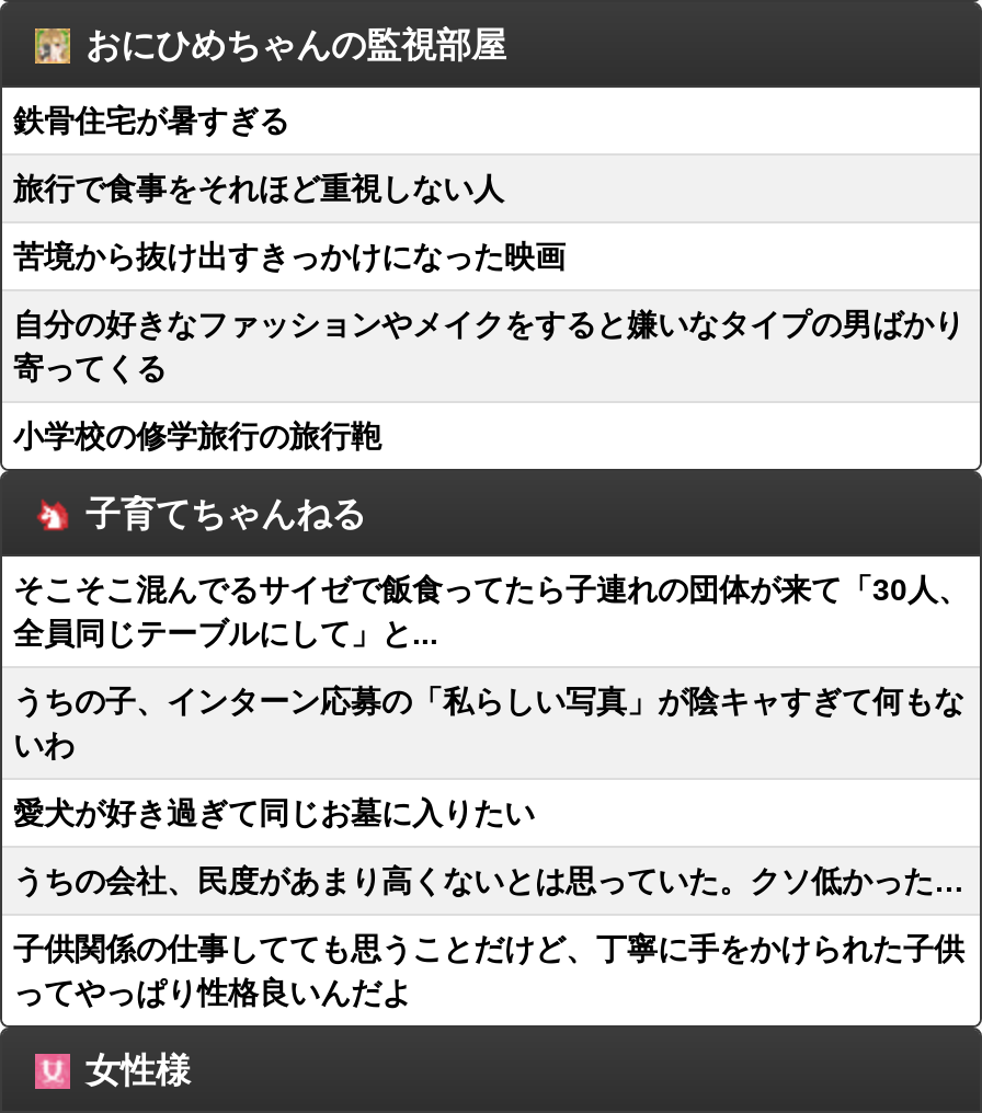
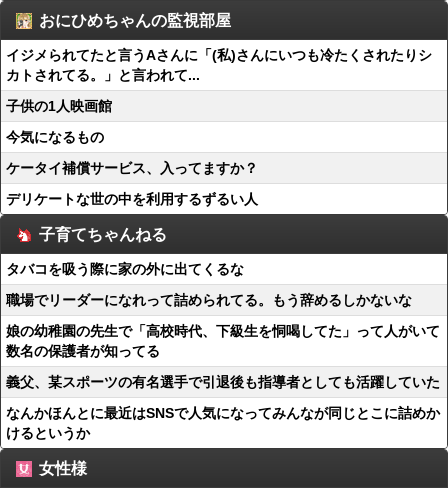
- 鉄骨住宅が暑すぎる
+ イジメられてたと言うAさんに「(私)さんにいつも冷たくされたりシ
+ カトされてる。」と言われて...

- 旅行で食事をそれほど重視しない人
+ 子供の1人映画館

- 苦境から抜け出すきっかけになった映画
+ 今気になるもの

- 自分の好きなファッションやメイクをすると嫌いなタイプの男ばかり
- 寄ってくる
+ ケータイ補償サービス、入ってますか？

- 小学校の修学旅行の旅行鞄
+ デリケートな世の中を利用するずるい人

- そこそこ混んでるサイゼで飯食ってたら子連れの団体が来て「30人、
- 全員同じテーブルにして」と...
+ タバコを吸う際に家の外に出てくるな

- うちの子、インターン応募の「私らしい写真」が陰キャすぎて何もな
- いわ
+ 職場でリーダーになれって詰められてる。もう辞めるしかないな

- 愛犬が好き過ぎて同じお墓に入りたい
+ 娘の幼稚園の先生で「高校時代、下級生を恫喝してた」って人がいて
+ 数名の保護者が知ってる

- うちの会社、民度があまり高くないとは思っていた。クソ低かった…
+ 義父、某スポーツの有名選手で引退後も指導者としても活躍していた

- 子供関係の仕事してても思うことだけど、丁寧に手をかけられた子供
- ってやっぱり性格良いんだよ
+ なんかほんとに最近はSNSで人気になってみんなが同じとこに詰めか
+ けるというか
